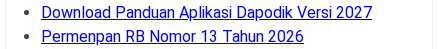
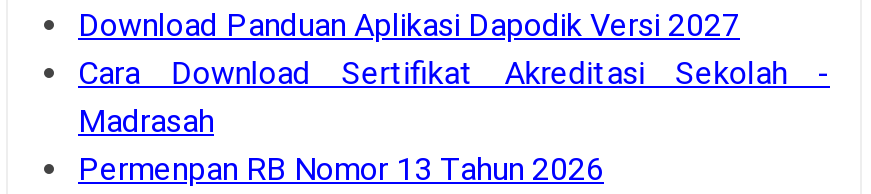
+ Cara Download Sertifikat Akreditasi Sekolah -
+ Madrasah
